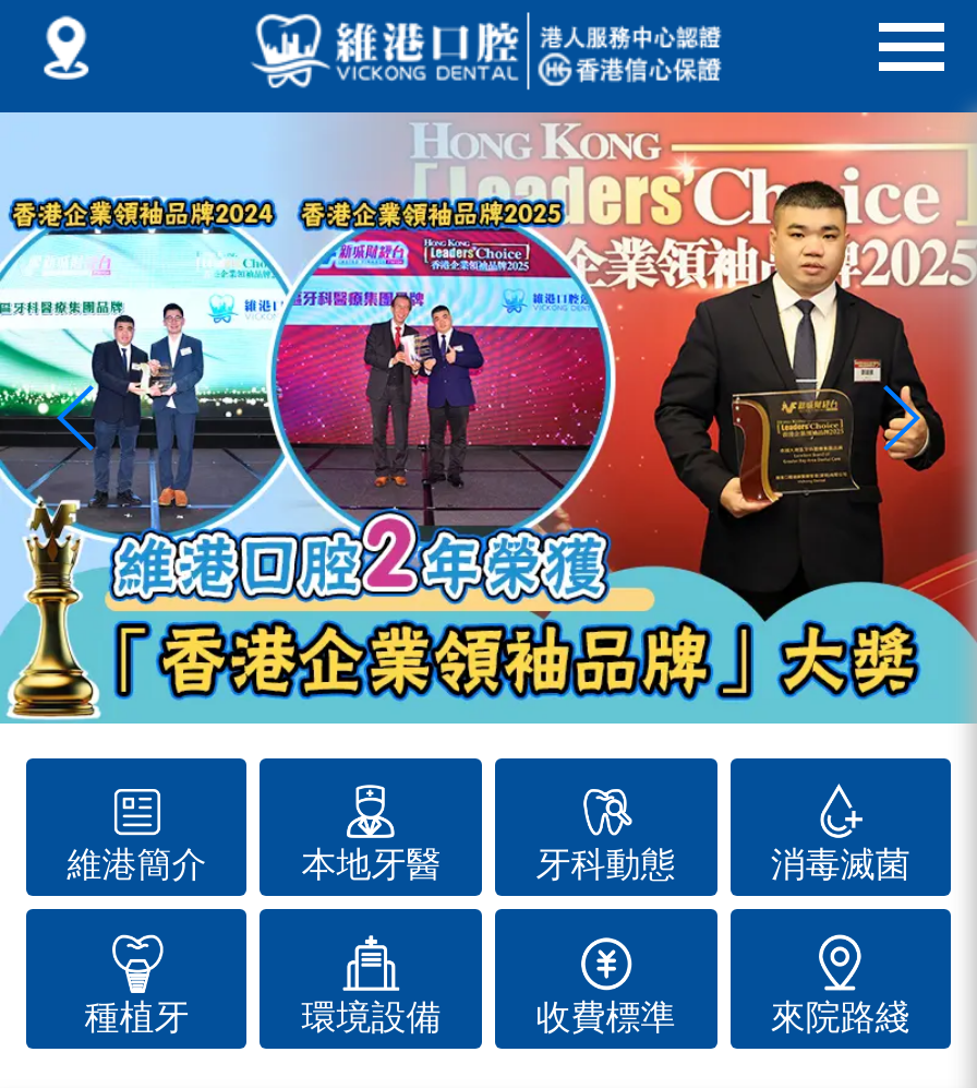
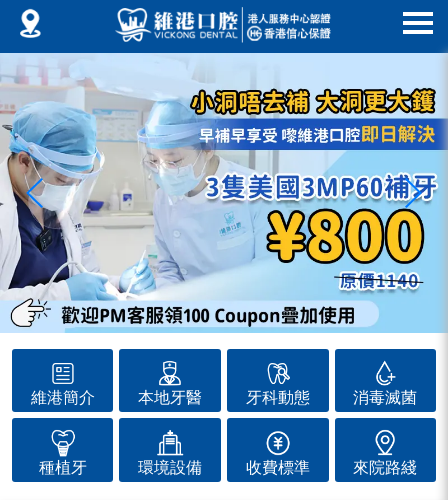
- [image]
+ [image]
